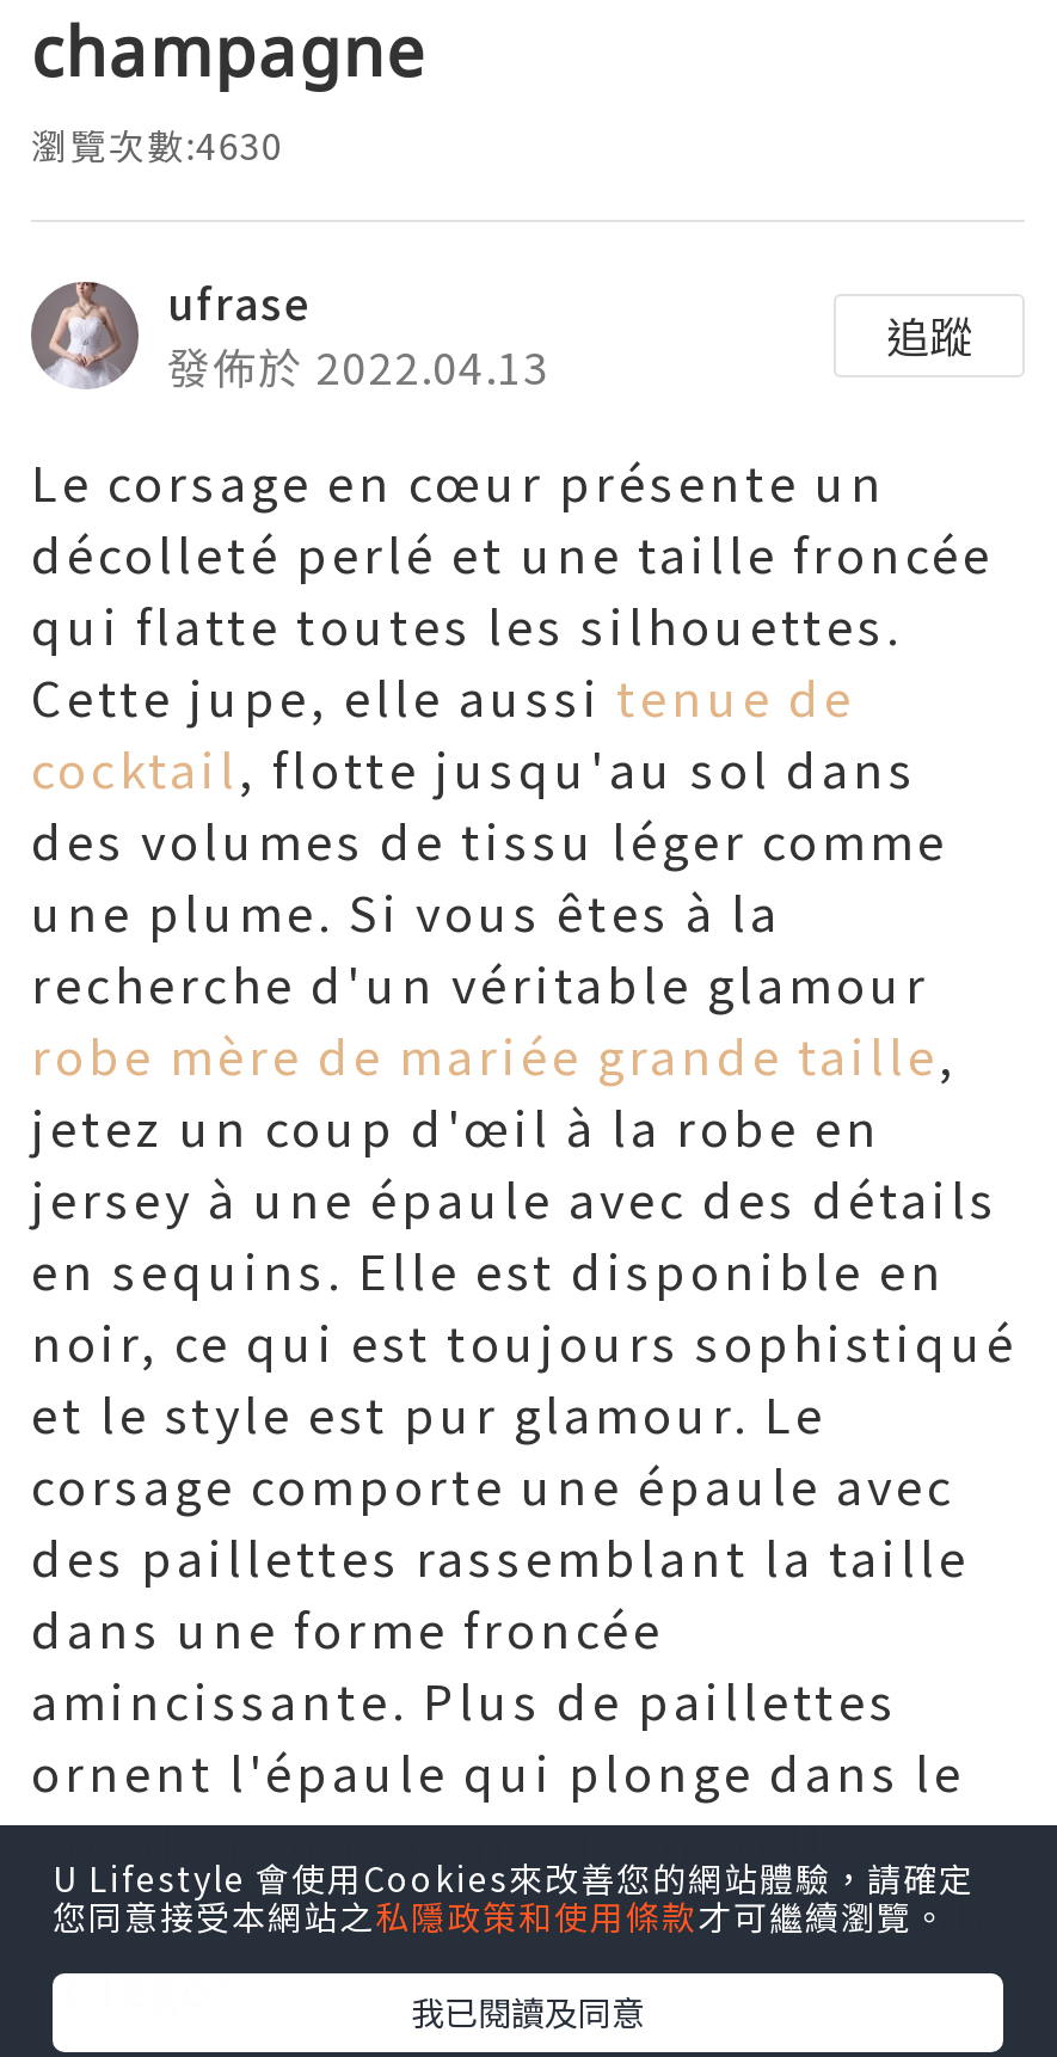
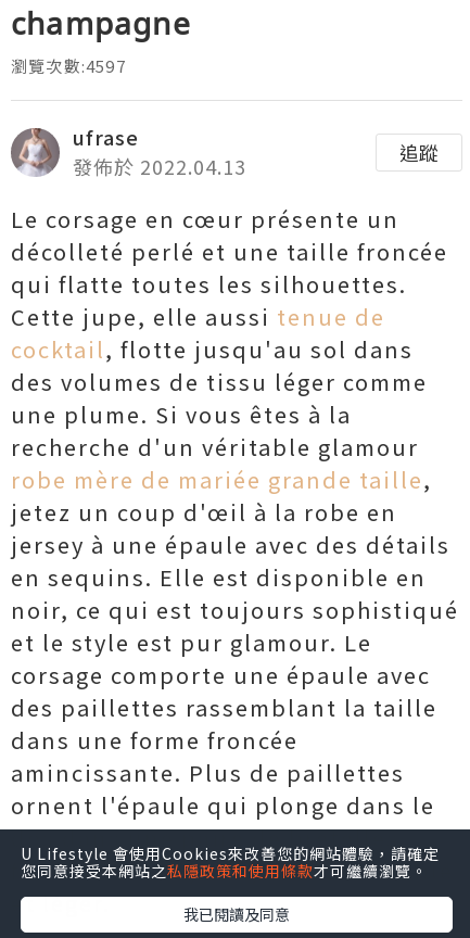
- 瀏覽次數:4630
+ 瀏覽次數:4597
